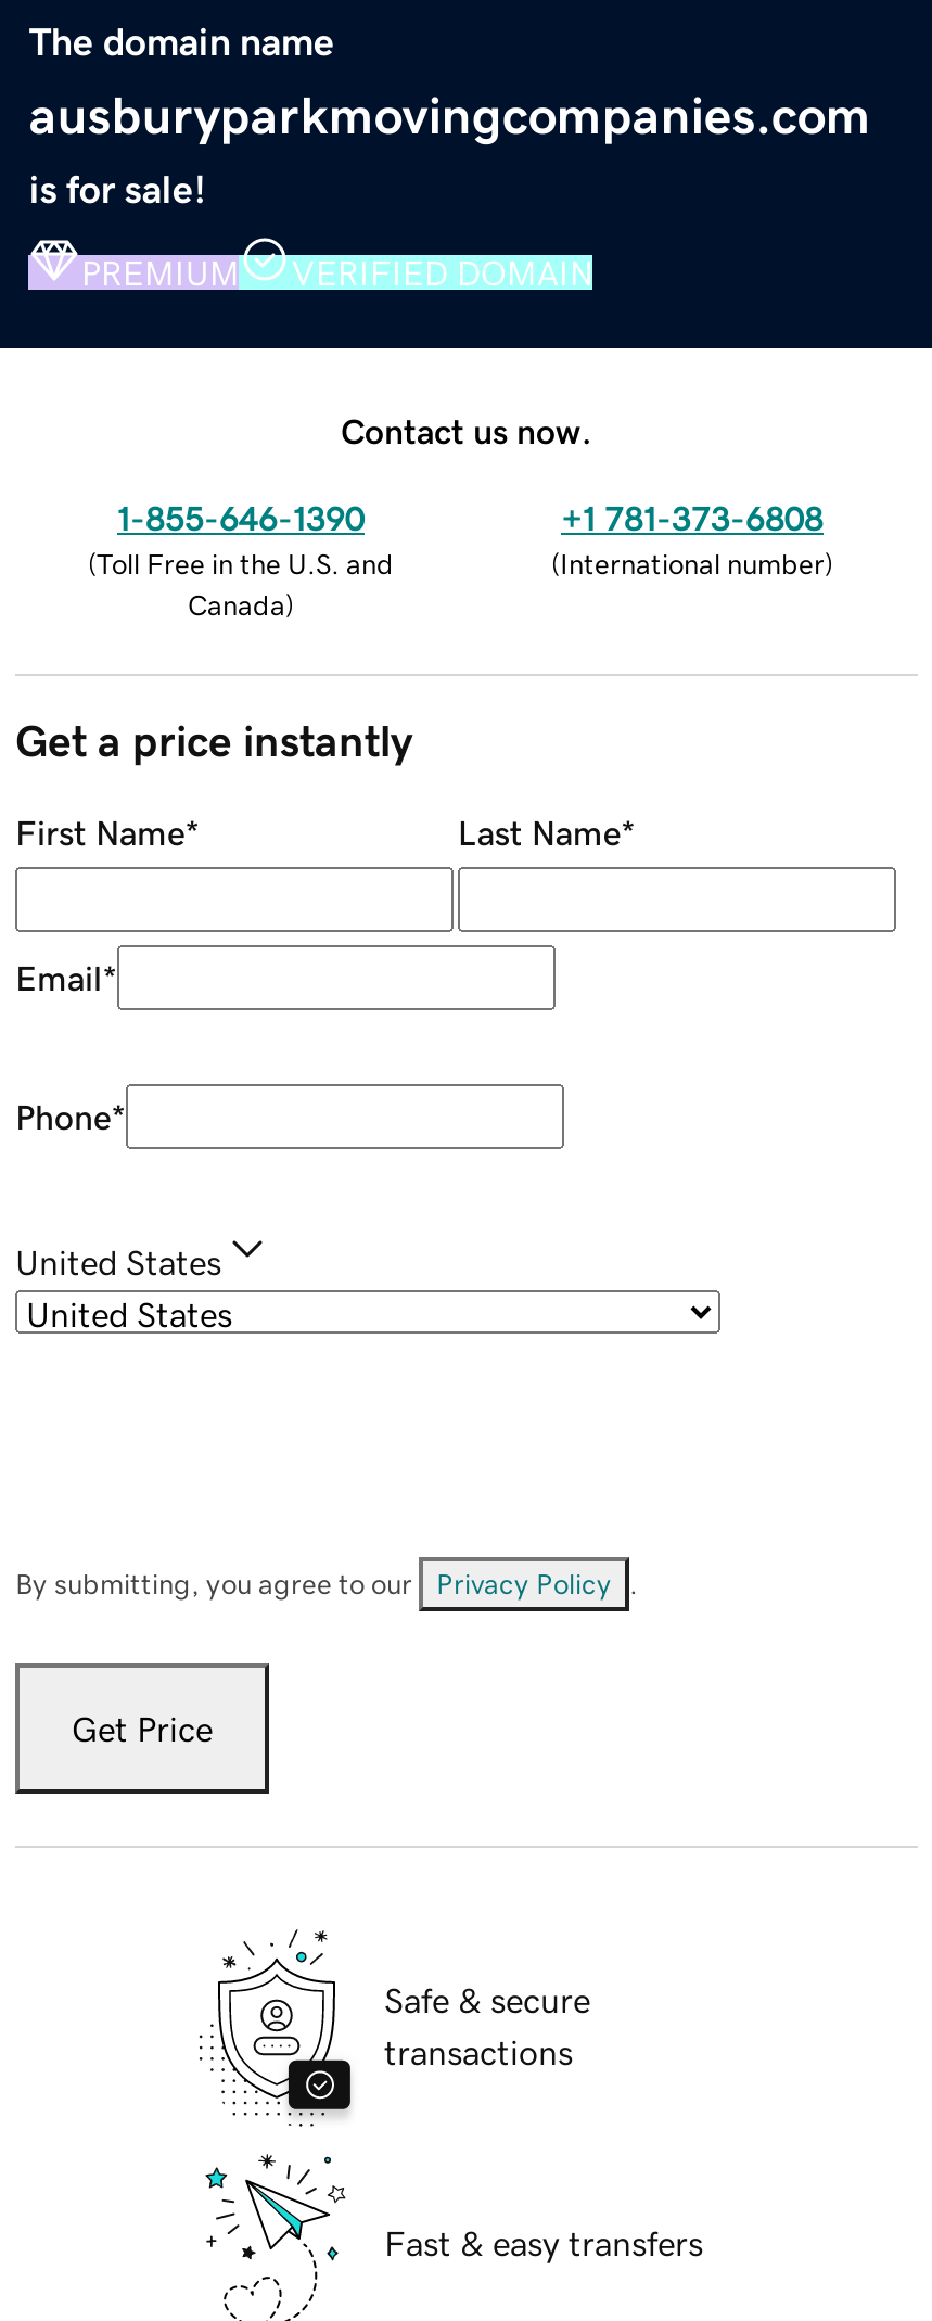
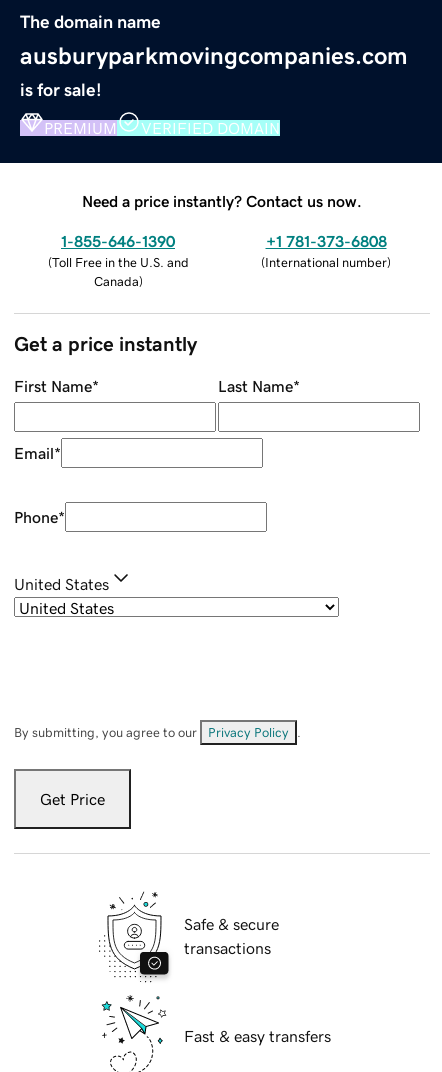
- Contact us now.
+ Need a price instantly? Contact us now.
